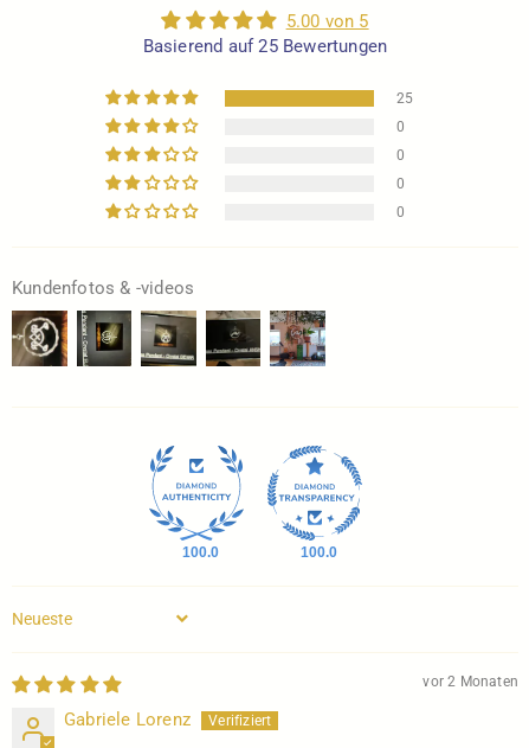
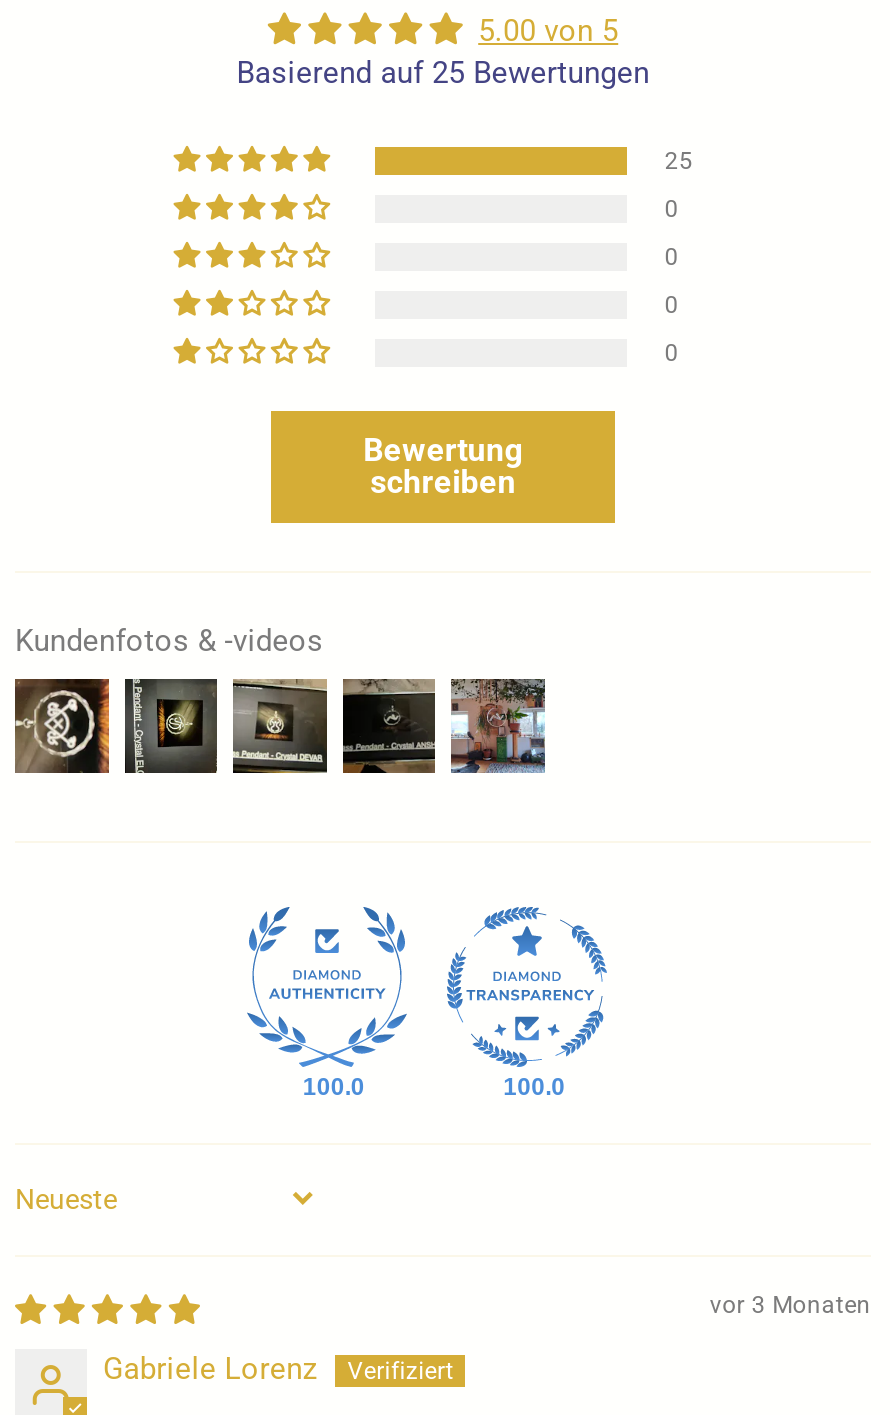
+ Bewertung
+ schreiben

- vor 2 Monaten
+ vor 3 Monaten
